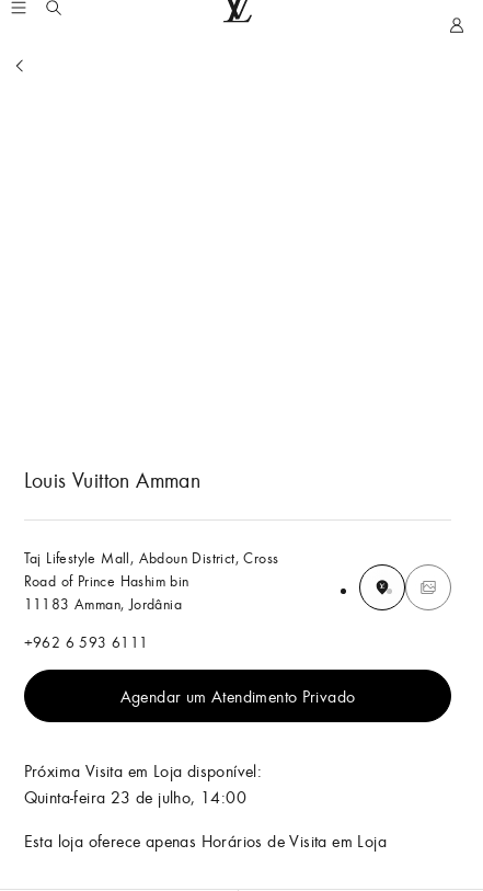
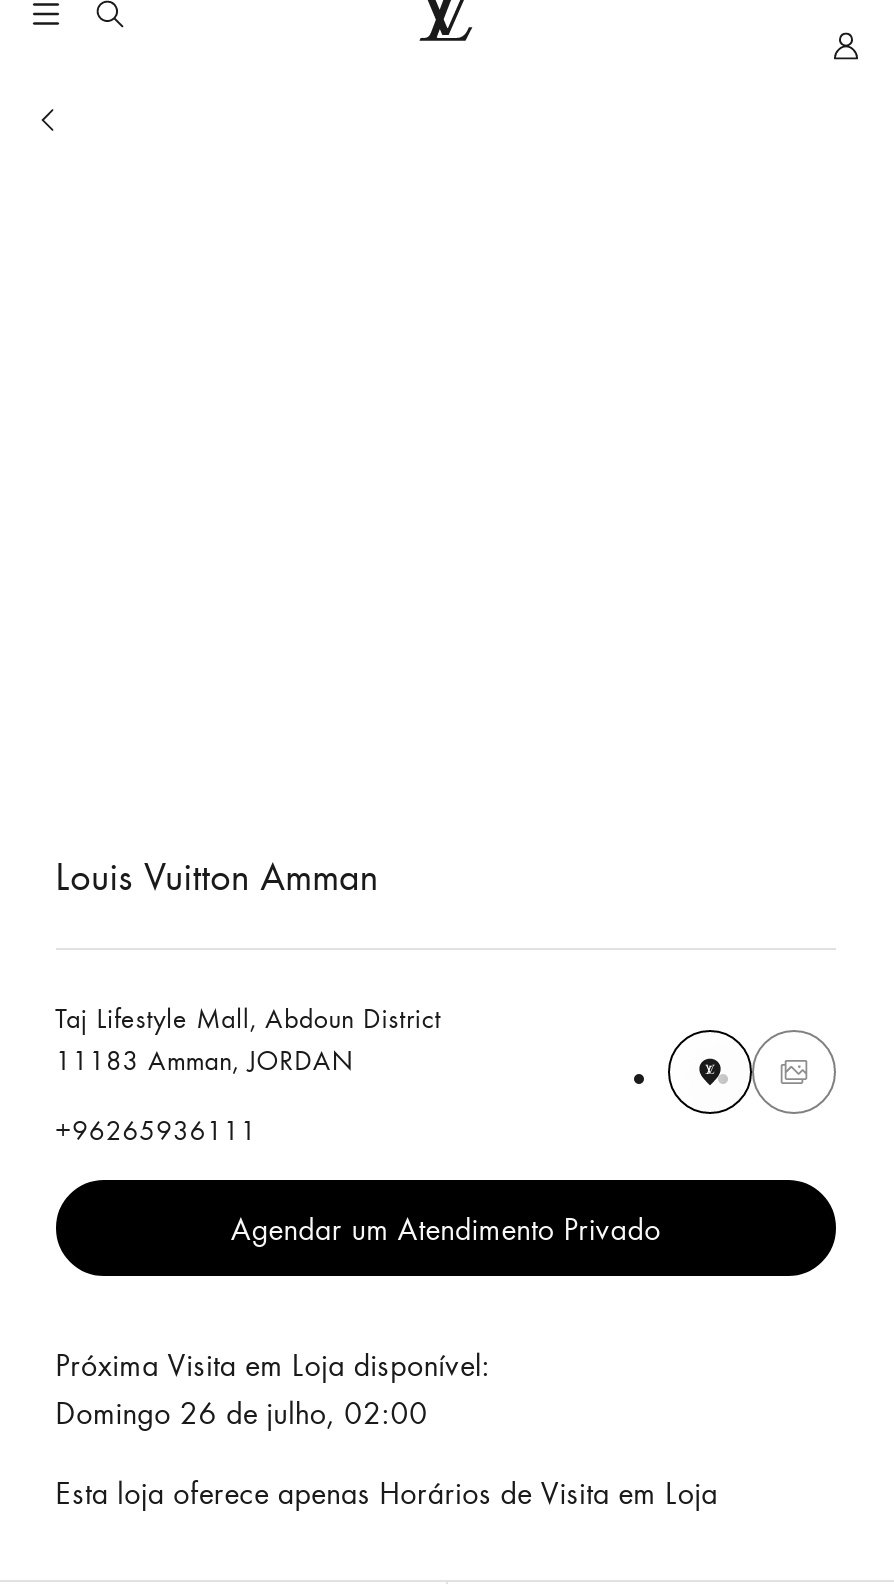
- Taj Lifestyle Mall, Abdoun District, Cross
- Road of Prince Hashim bin
- 11183 Amman, Jordânia
+ Taj Lifestyle Mall, Abdoun District
+ 11183 Amman, JORDAN

- +962 6 593 6111
+ +96265936111

- Quinta-feira 23 de julho, 14:00
+ Domingo 26 de julho, 02:00
